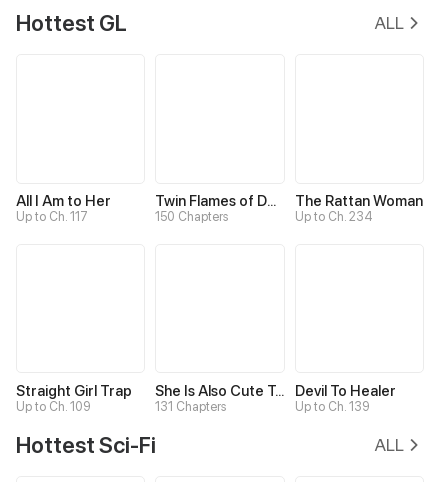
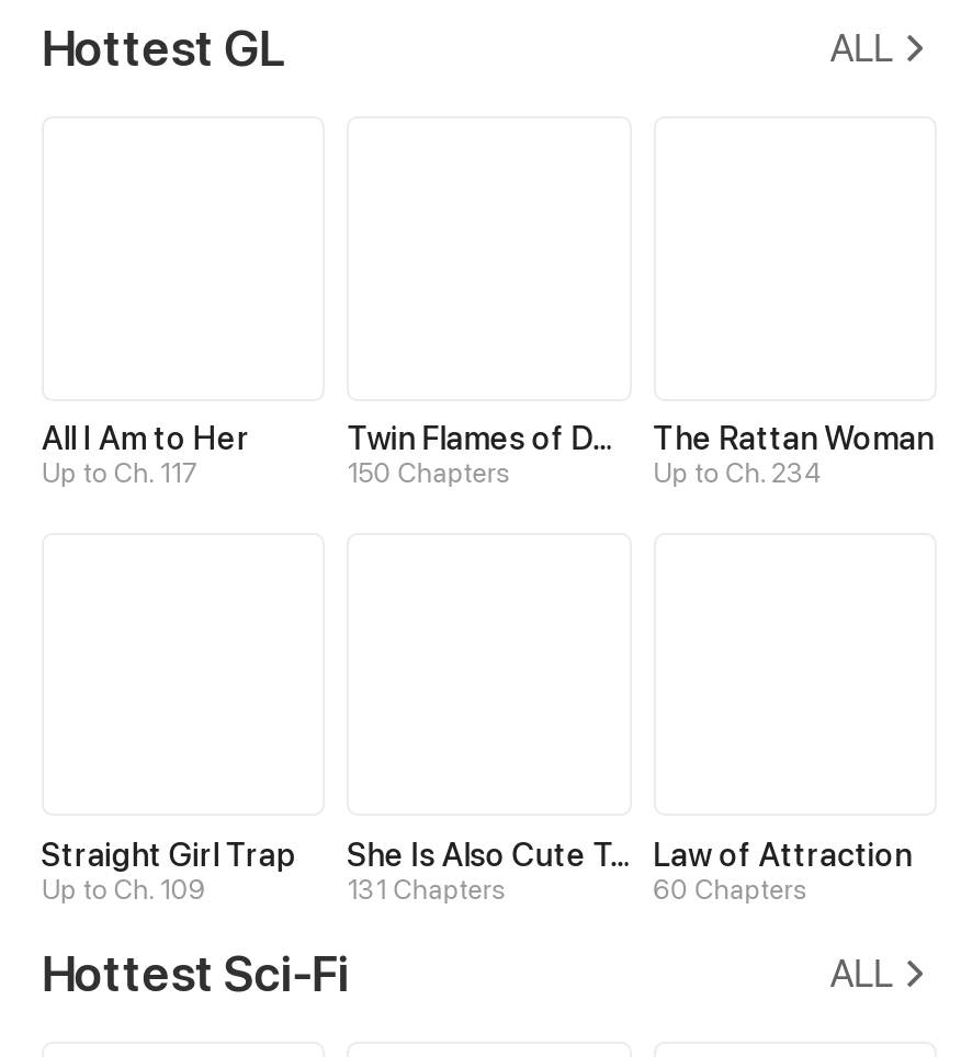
- Devil To Healer
- Up to Ch. 139
+ Law of Attraction
+ 60 Chapters
